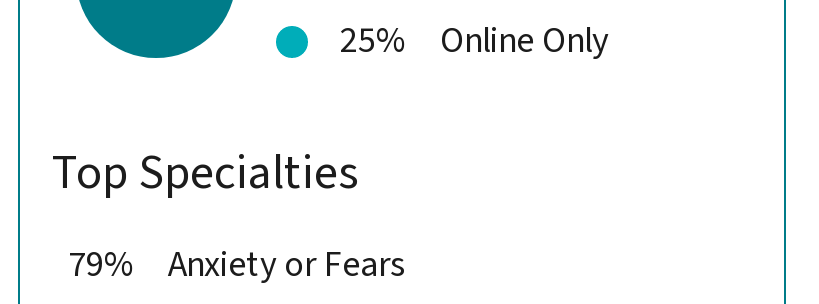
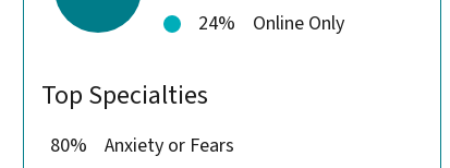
- 25% Online Only
+ 24% Online Only

- 79% Anxiety or Fears
+ 80% Anxiety or Fears
